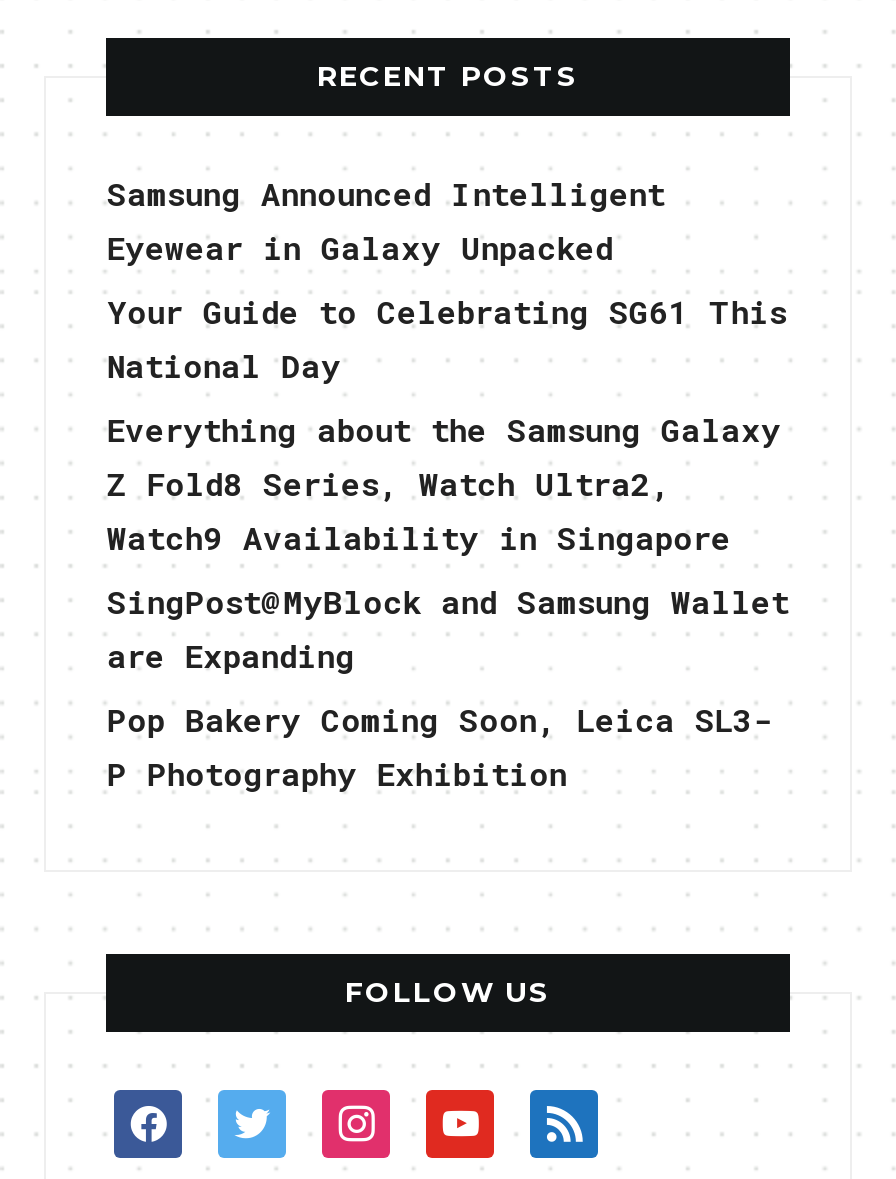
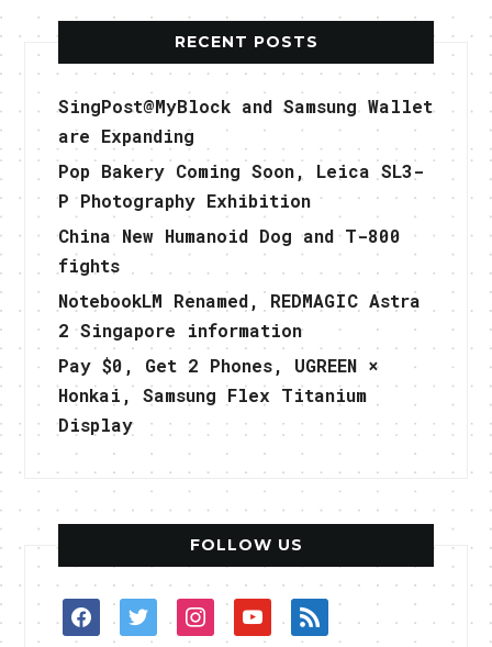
- Samsung Announced Intelligent
- Eyewear in Galaxy Unpacked
- Your Guide to Celebrating SG61 This
- National Day
- Everything about the Samsung Galaxy
- Z Fold8 Series, Watch Ultra2,
- Watch9 Availability in Singapore

moved up: SingPost@MyBlock and Samsung Wallet | are Expanding | Pop Bakery Coming Soon, Leica SL3- | P Photography Exhibition

+ China New Humanoid Dog and T-800
+ fights
+ NotebookLM Renamed, REDMAGIC Astra
+ 2 Singapore information
+ Pay $0, Get 2 Phones, UGREEN ×
+ Honkai, Samsung Flex Titanium
+ Display
